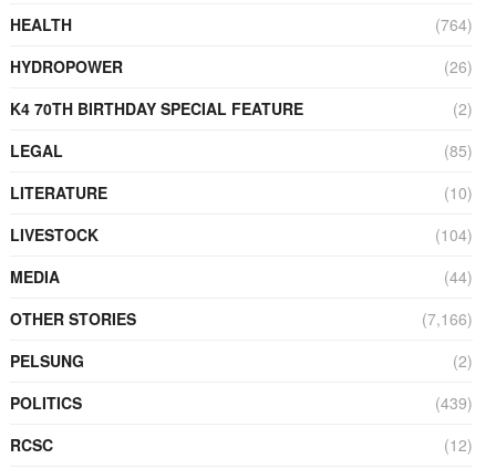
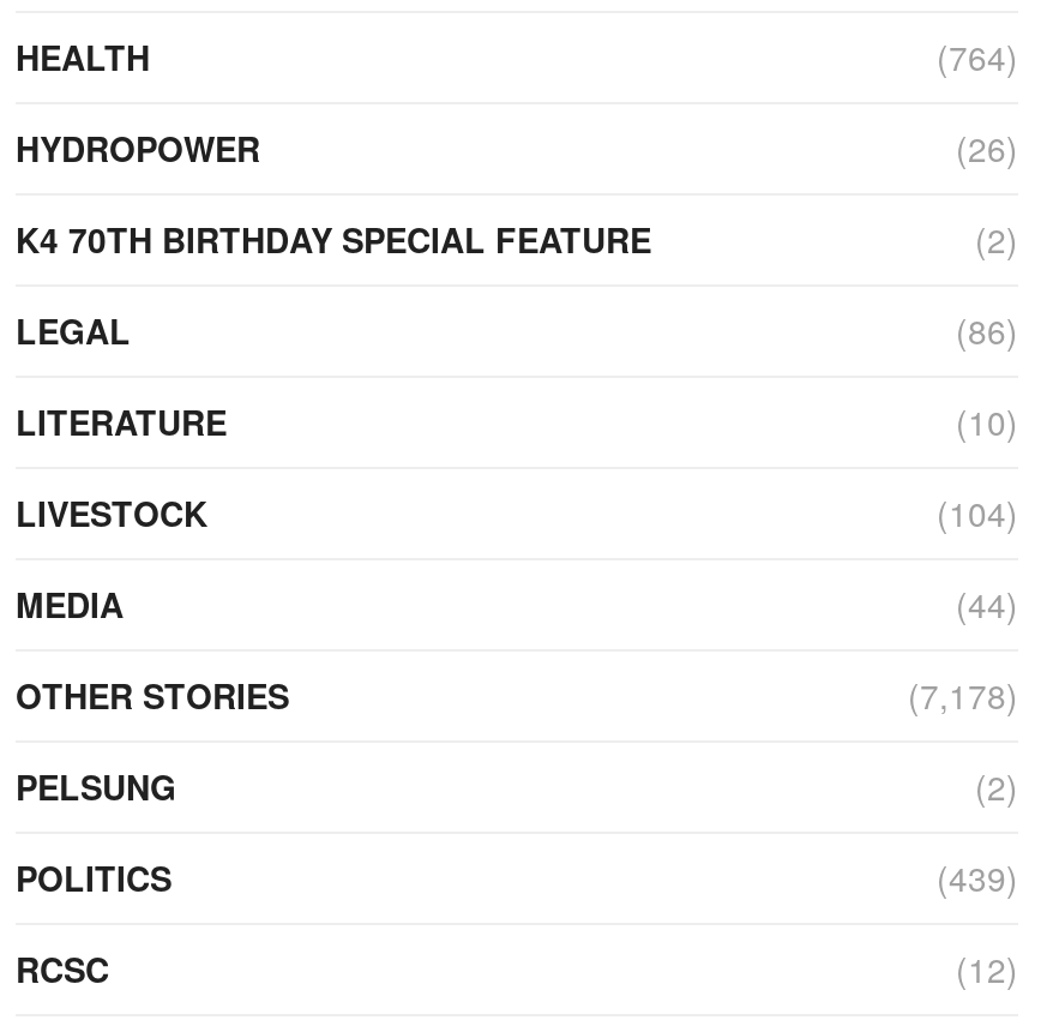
- (85)
+ (86)

- (7,166)
+ (7,178)
